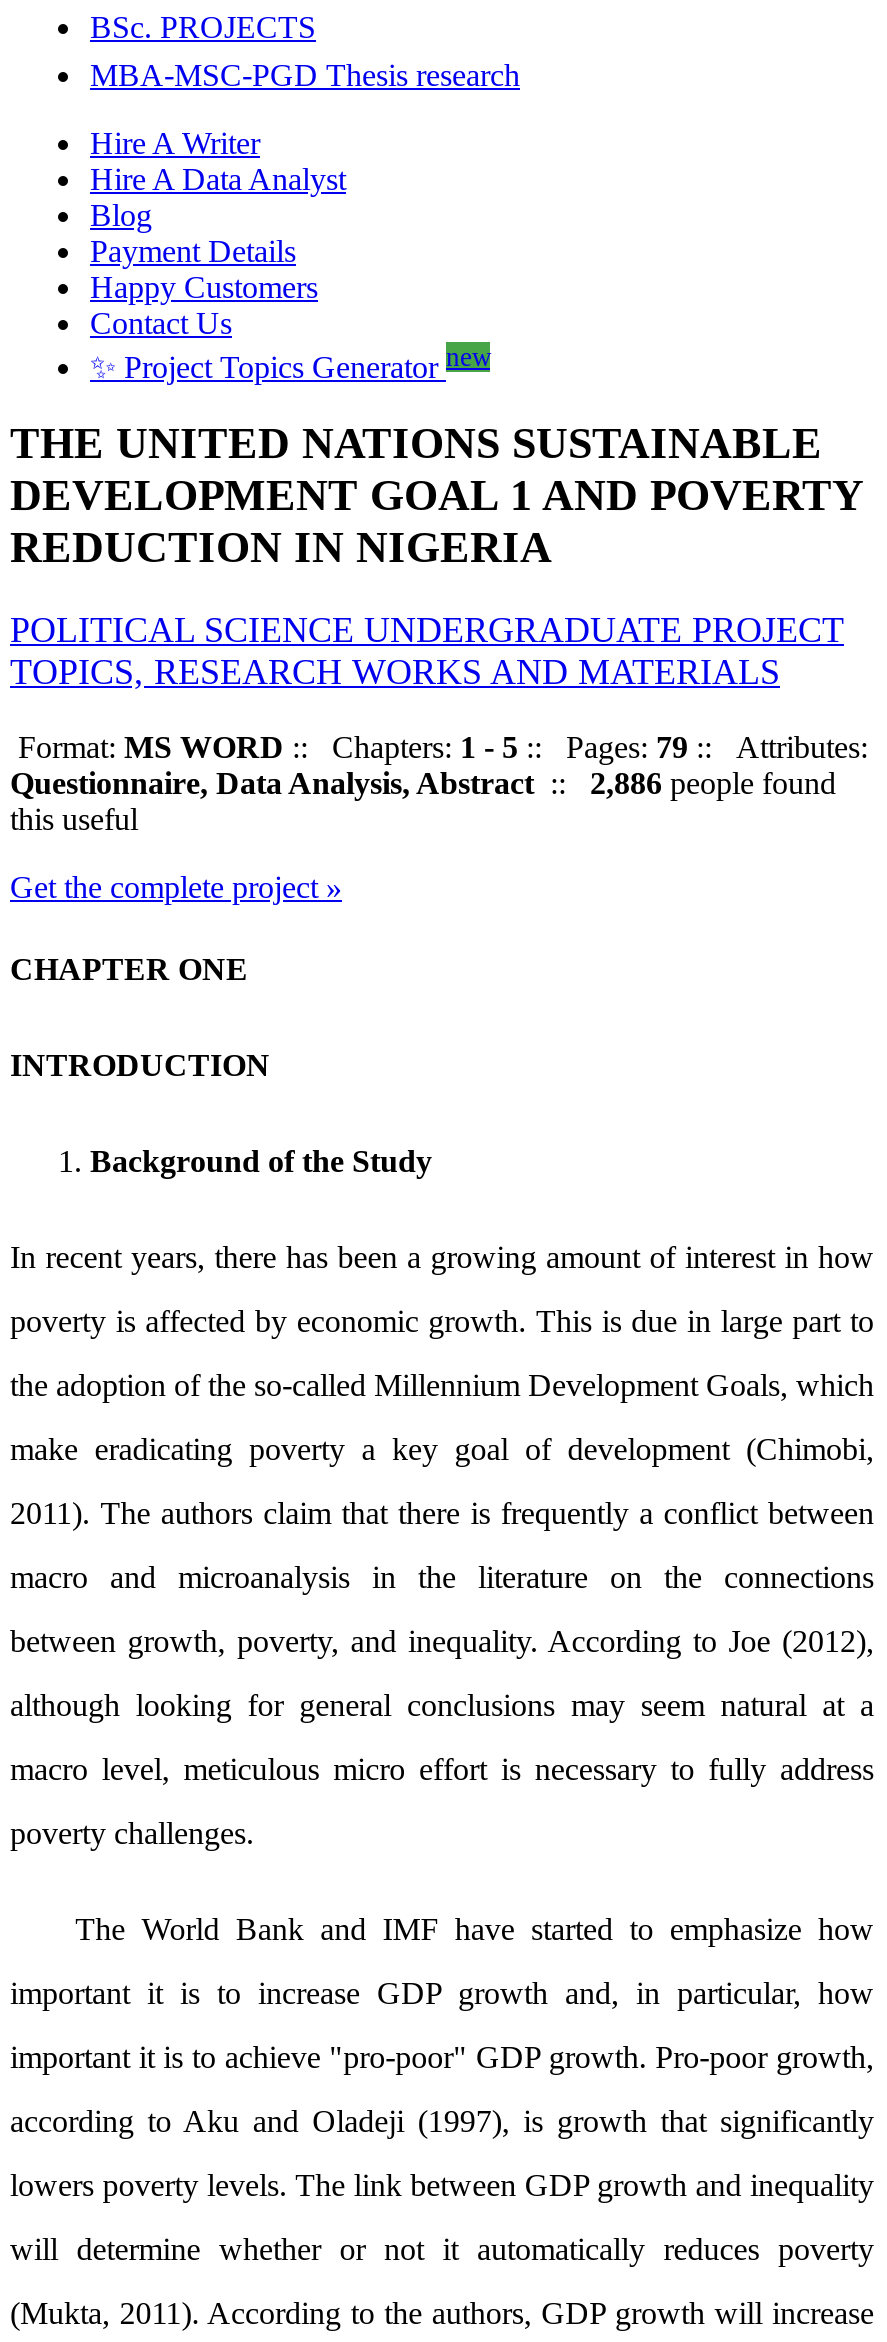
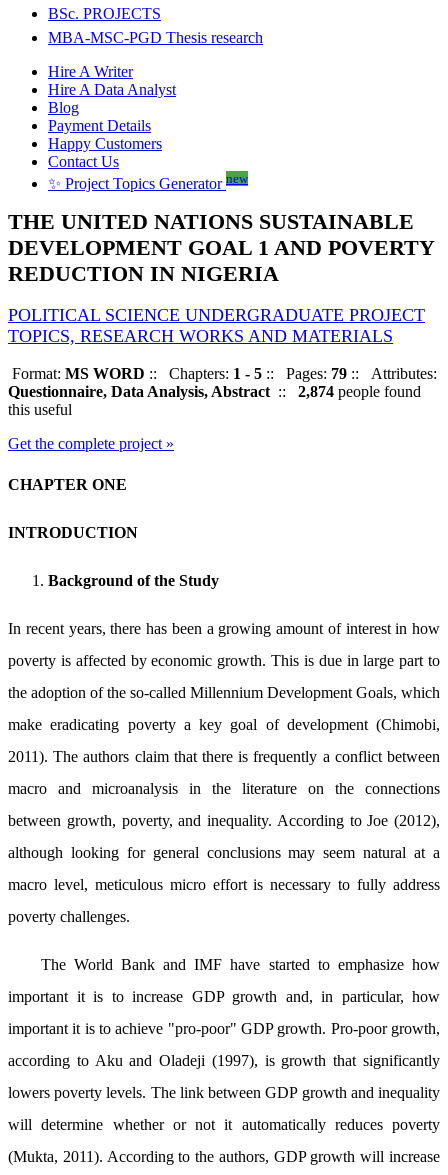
- Questionnaire, Data Analysis, Abstract:: 2,886 people found
+ Questionnaire, Data Analysis, Abstract:: 2,874 people found
